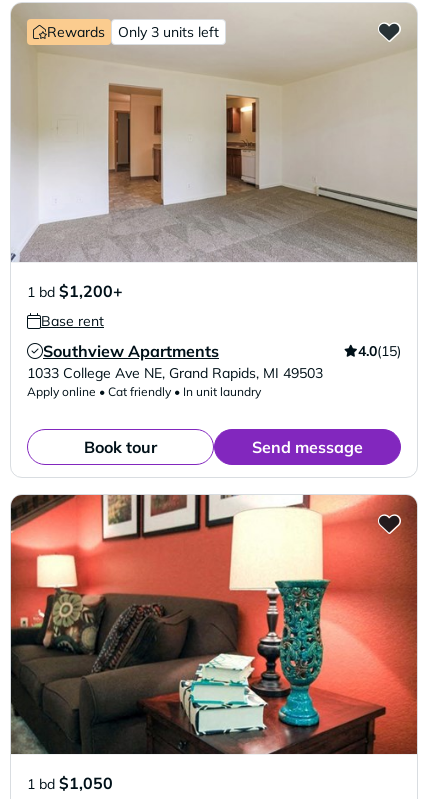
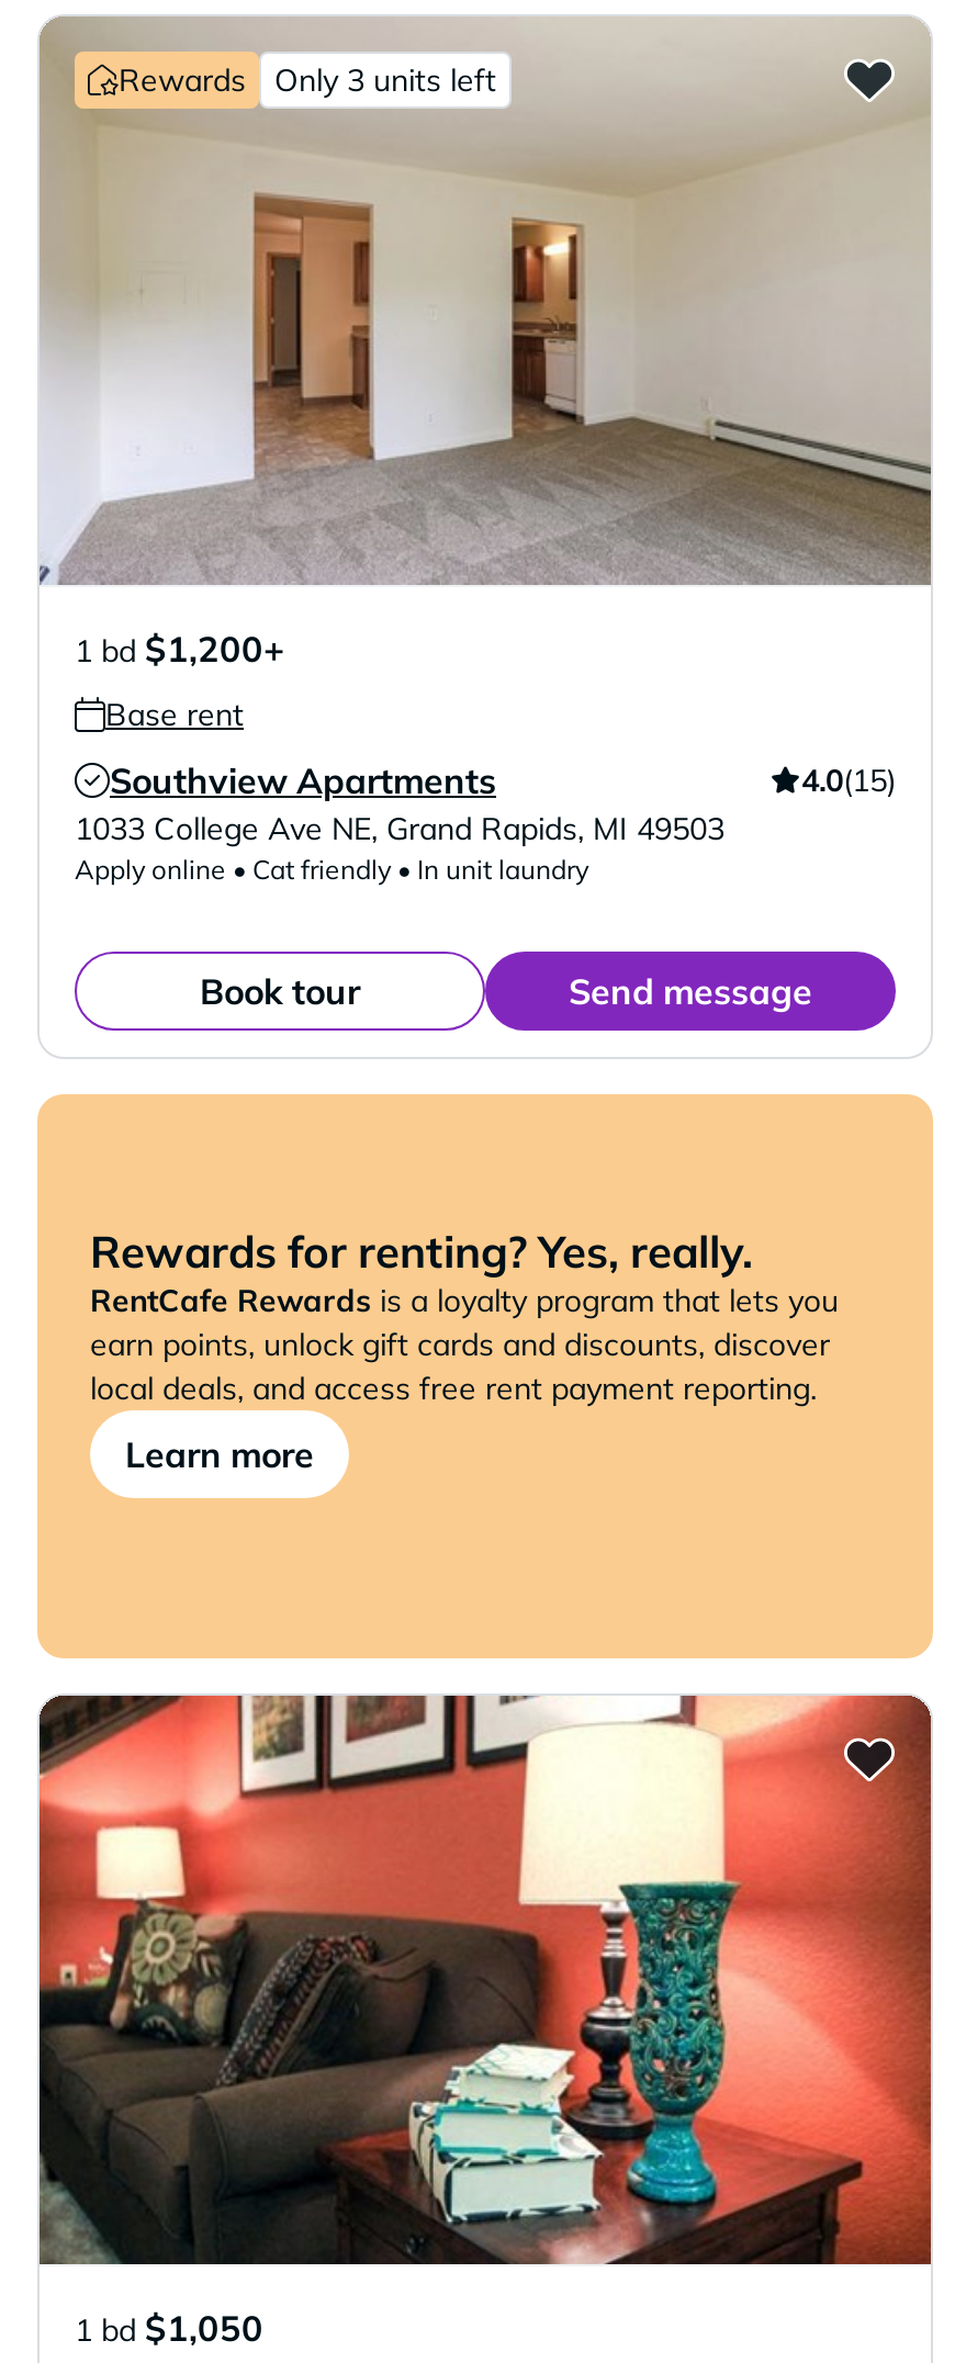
+ [image]
+ Rewards for renting? Yes, really.
+ RentCafe Rewards is a loyalty program that lets you
+ earn points, unlock gift cards and discounts, discover
+ local deals, and access free rent payment reporting.
+ Learn more
